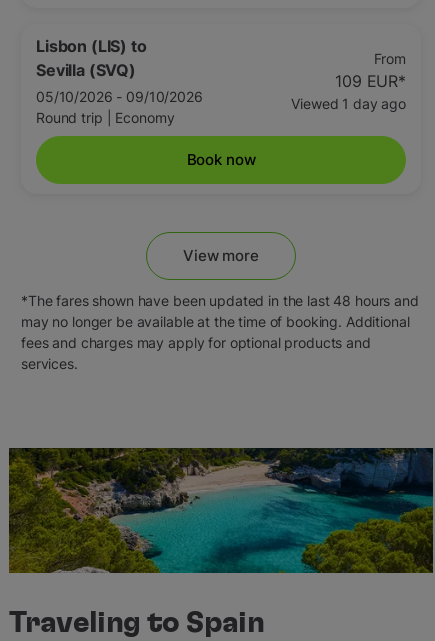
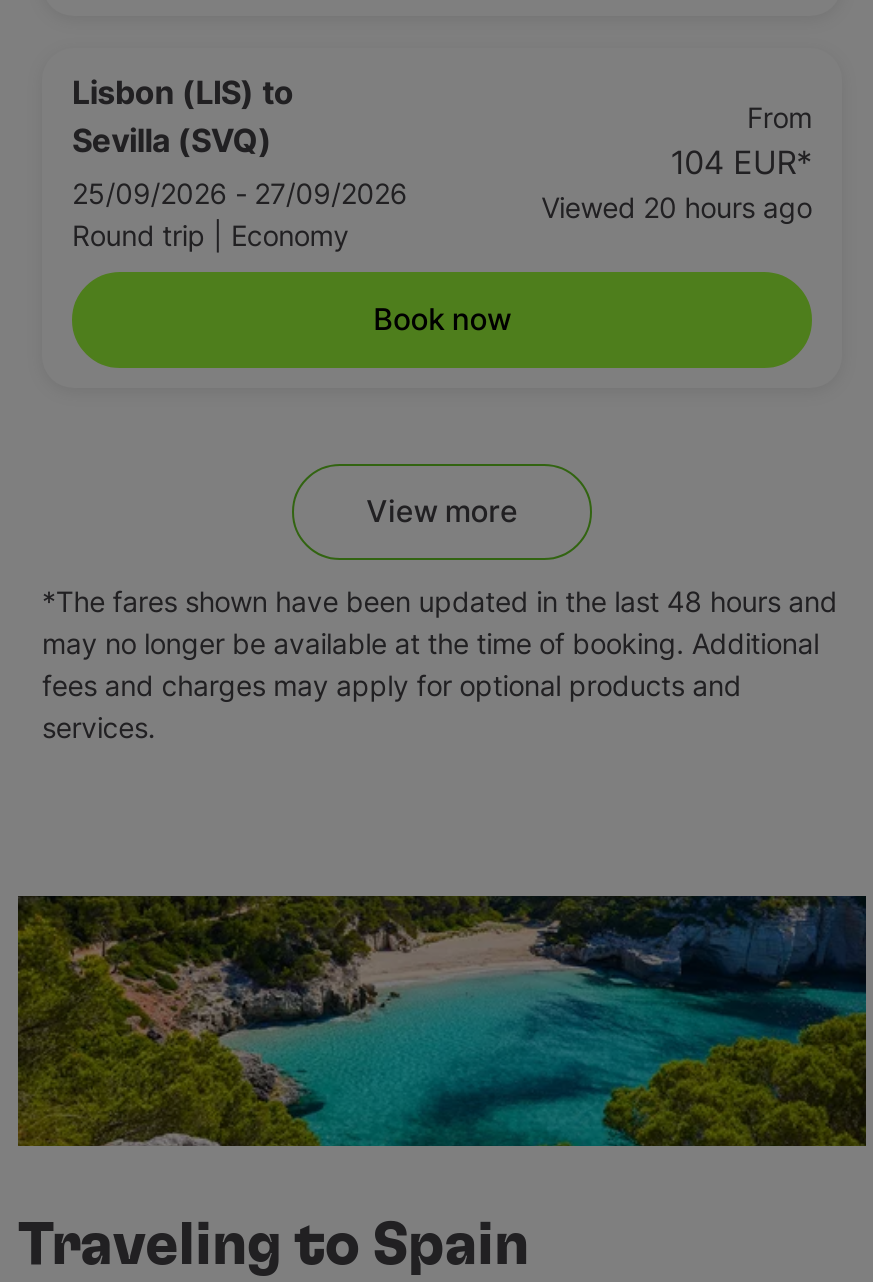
- 109 EUR*
+ 104 EUR*

- 05/10/2026 - 09/10/2026
+ 25/09/2026 - 27/09/2026

- Viewed 1 day ago
+ Viewed 20 hours ago
